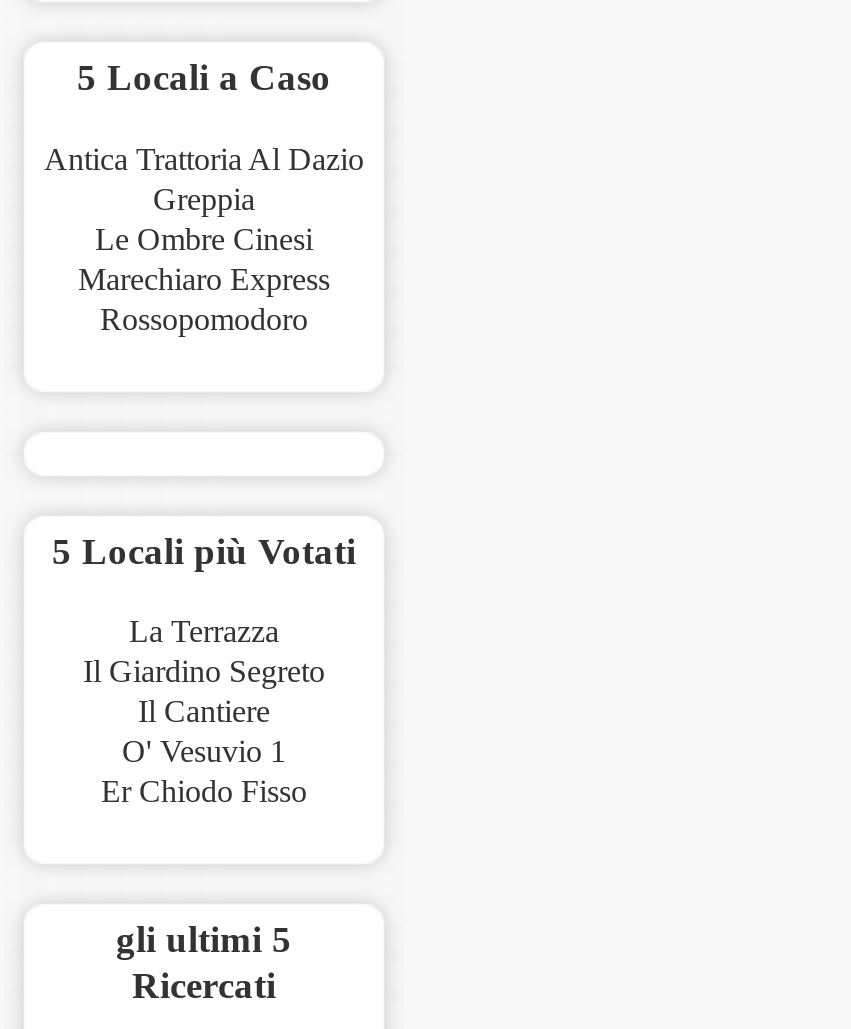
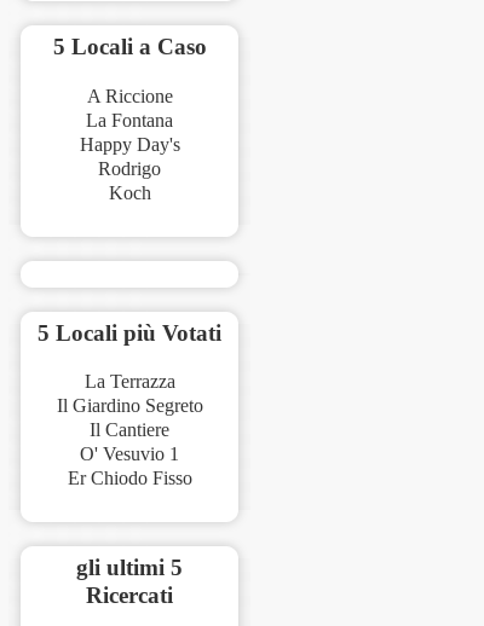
- Antica Trattoria Al Dazio
- Greppia
- Le Ombre Cinesi
- Marechiaro Express
- Rossopomodoro
+ A Riccione
+ La Fontana
+ Happy Day's
+ Rodrigo
+ Koch
